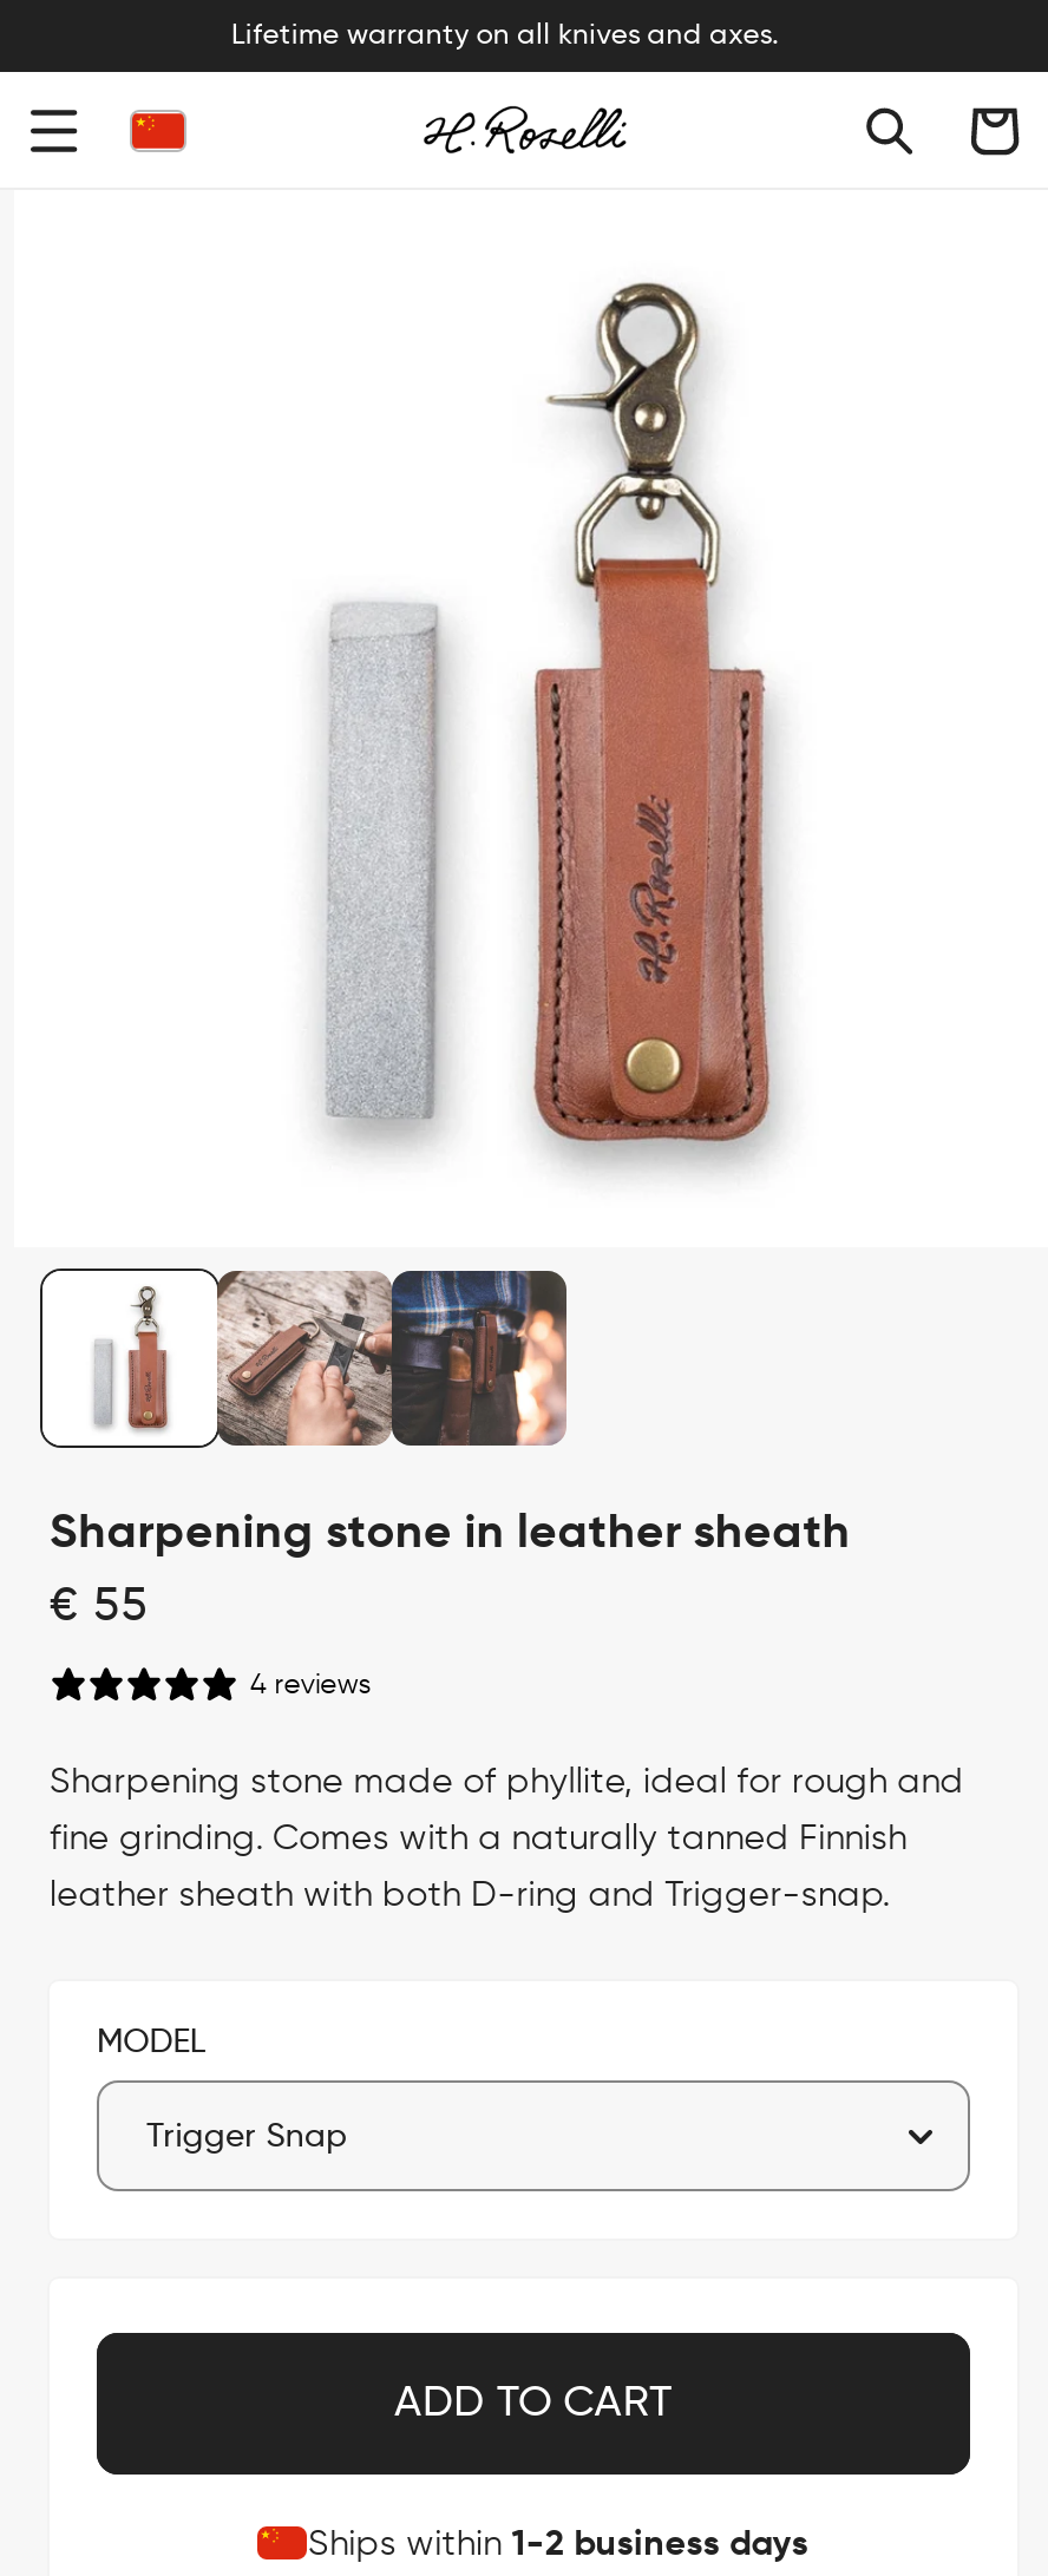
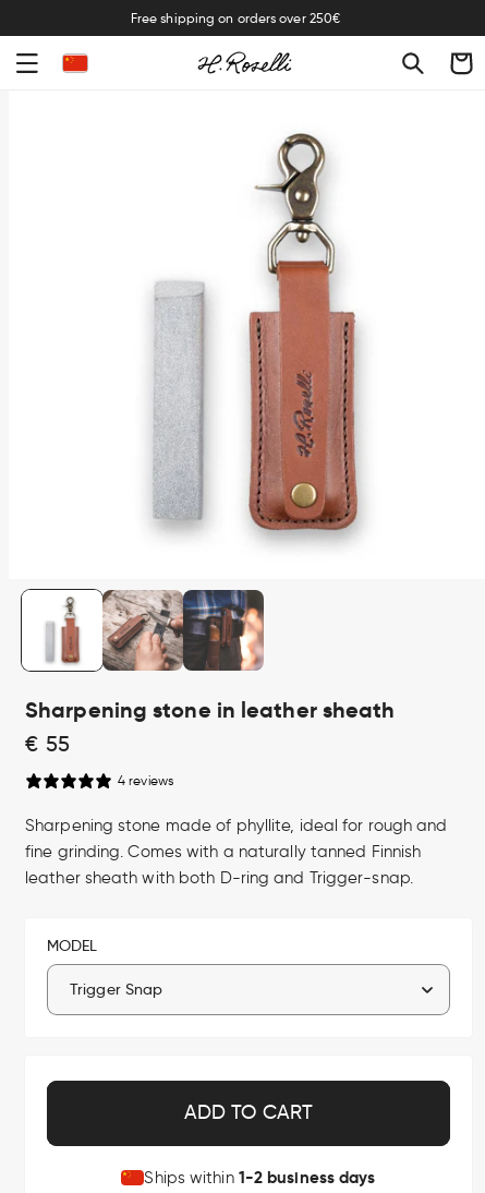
- Lifetime warranty on all knives and axes.
+ Free shipping on orders over 250€
